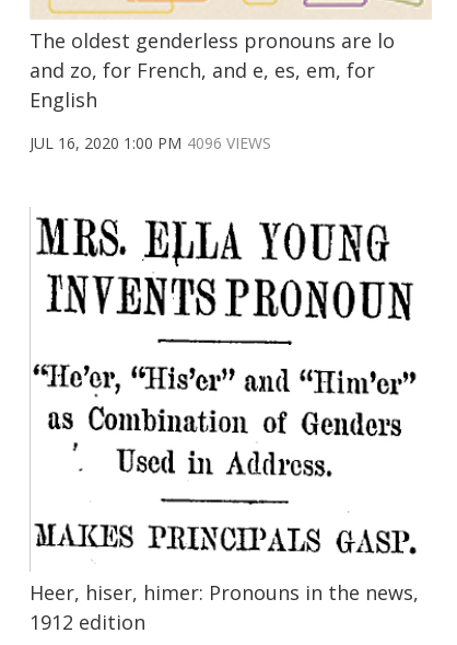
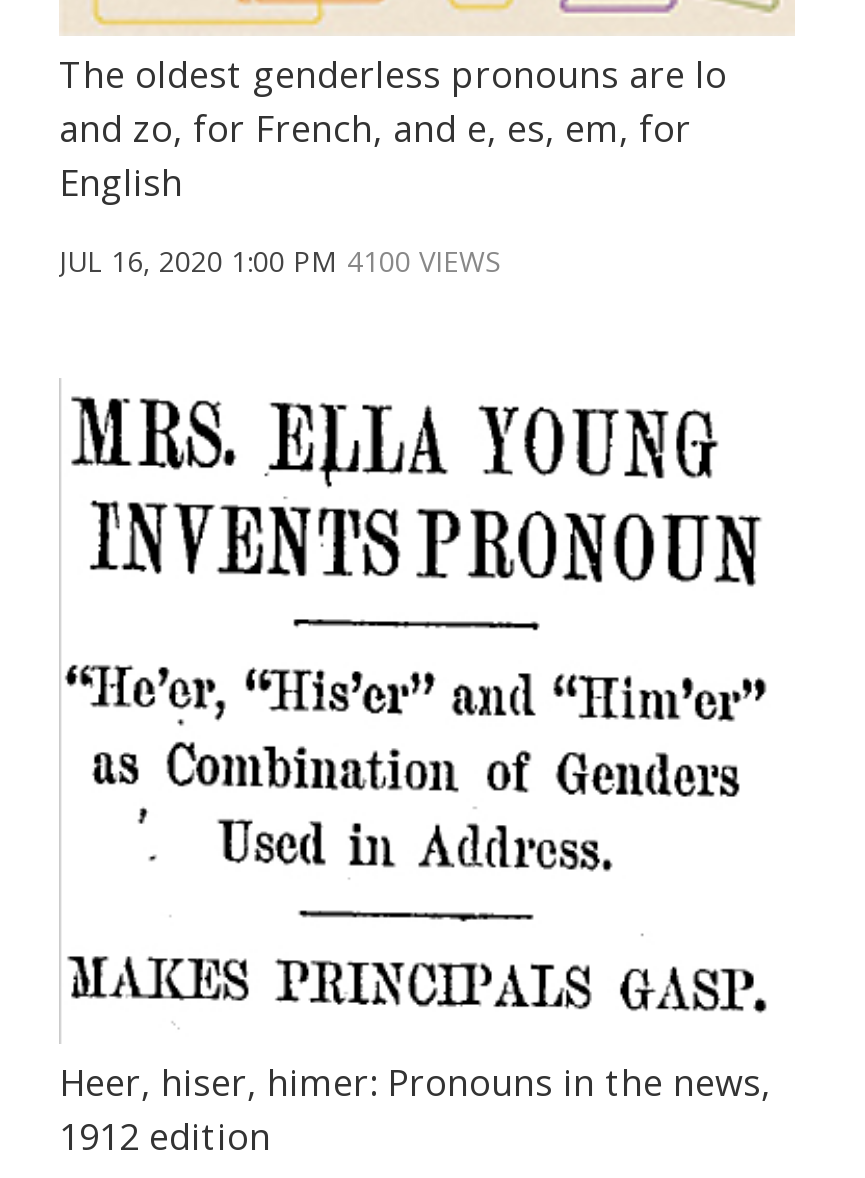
- JUL 16, 2020 1:00 PM 4096 VIEWS
+ JUL 16, 2020 1:00 PM 4100 VIEWS
